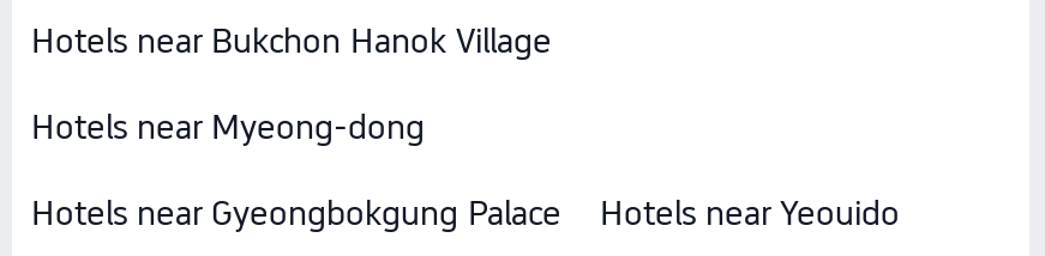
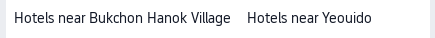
- Hotels near Myeong-dong
- Hotels near Gyeongbokgung Palace
